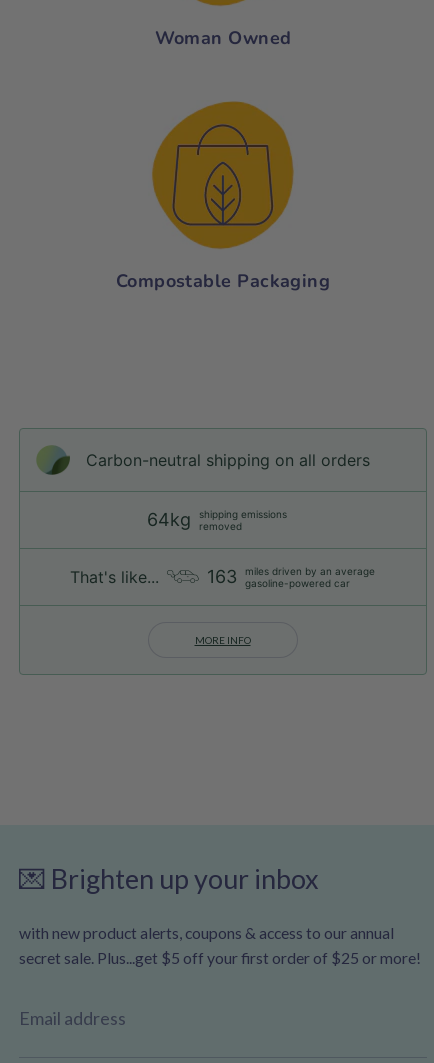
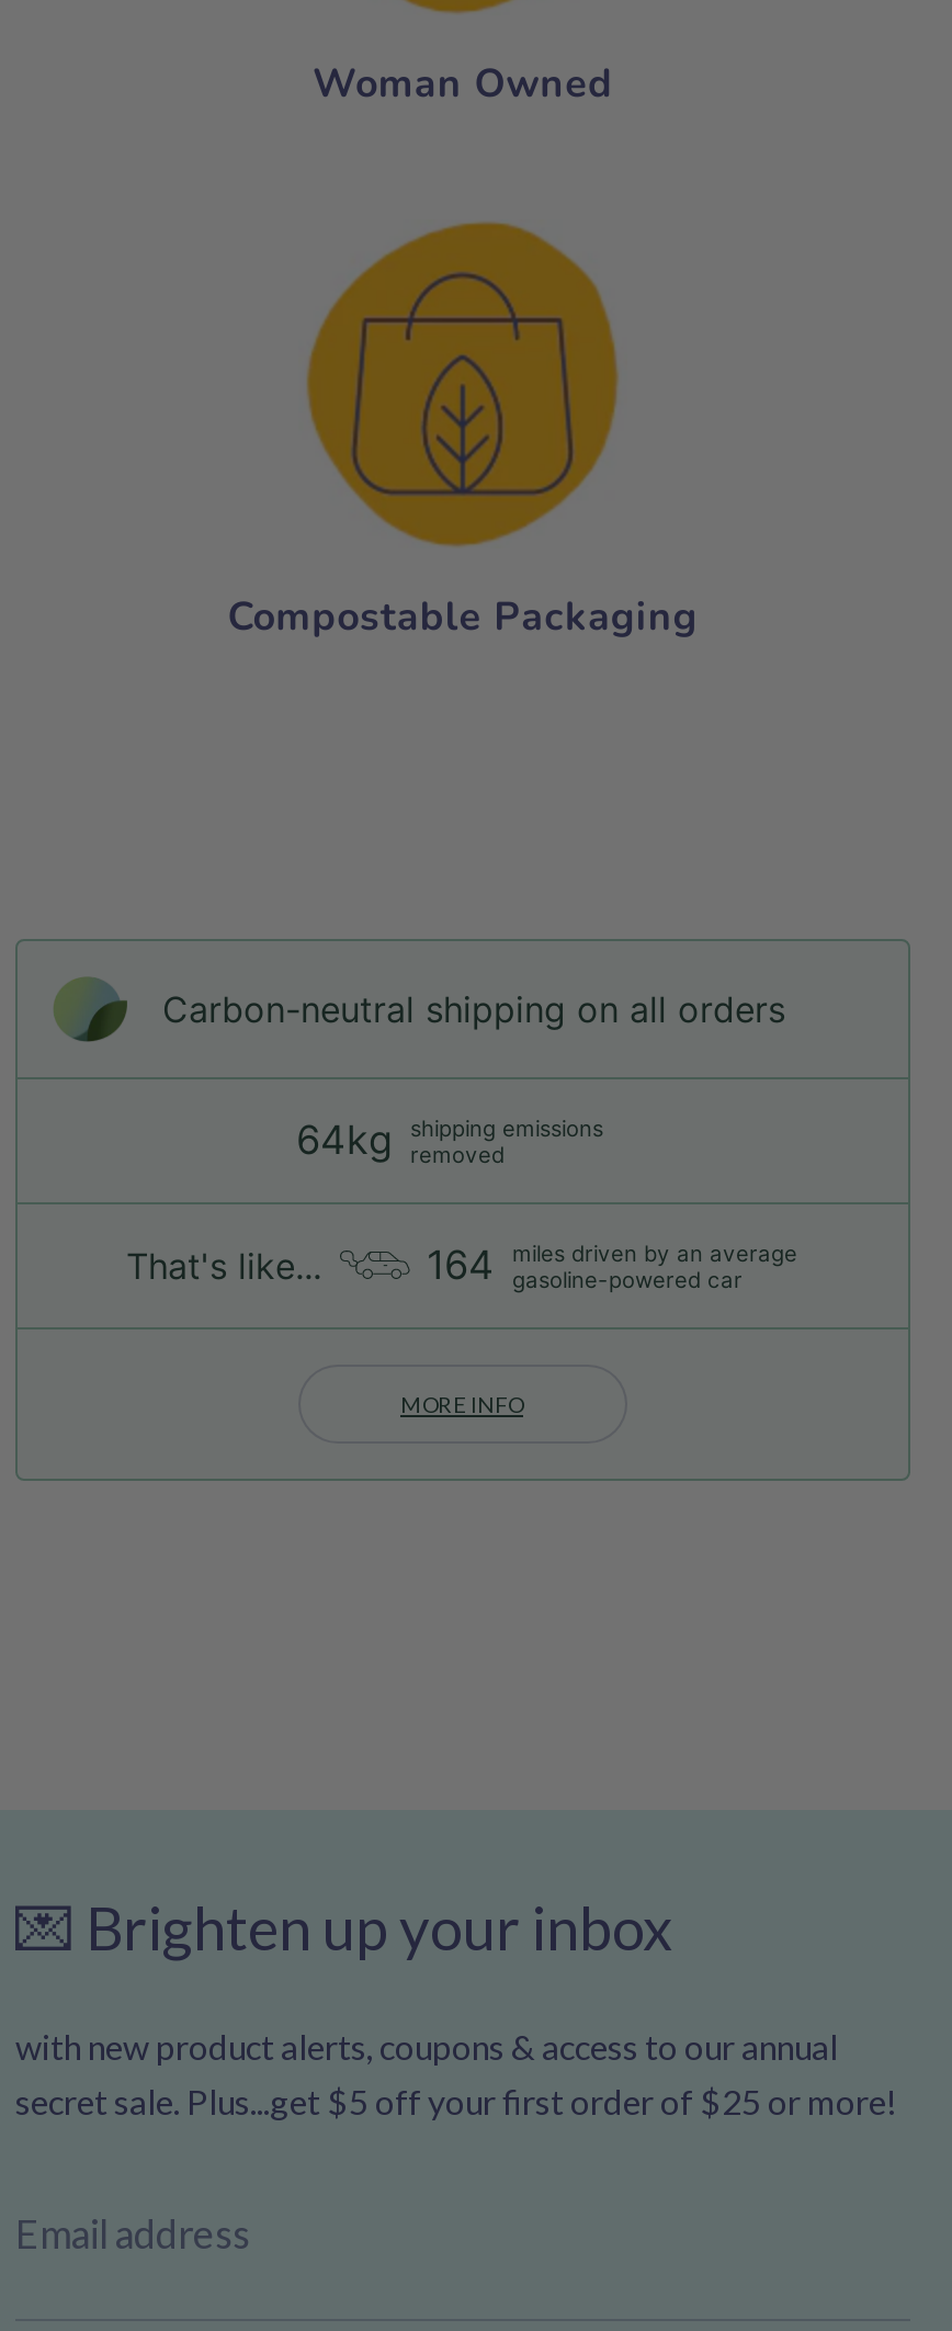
- 163 miles driven by an average gasoline-powered car
+ 164 miles driven by an average gasoline-powered car
